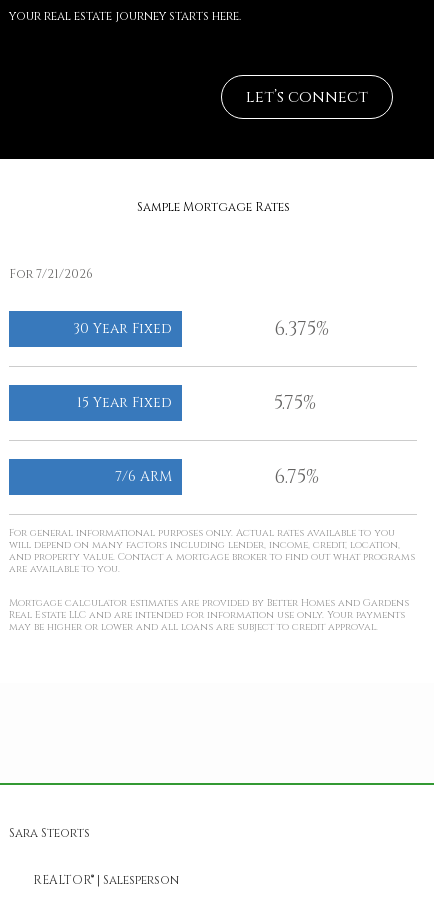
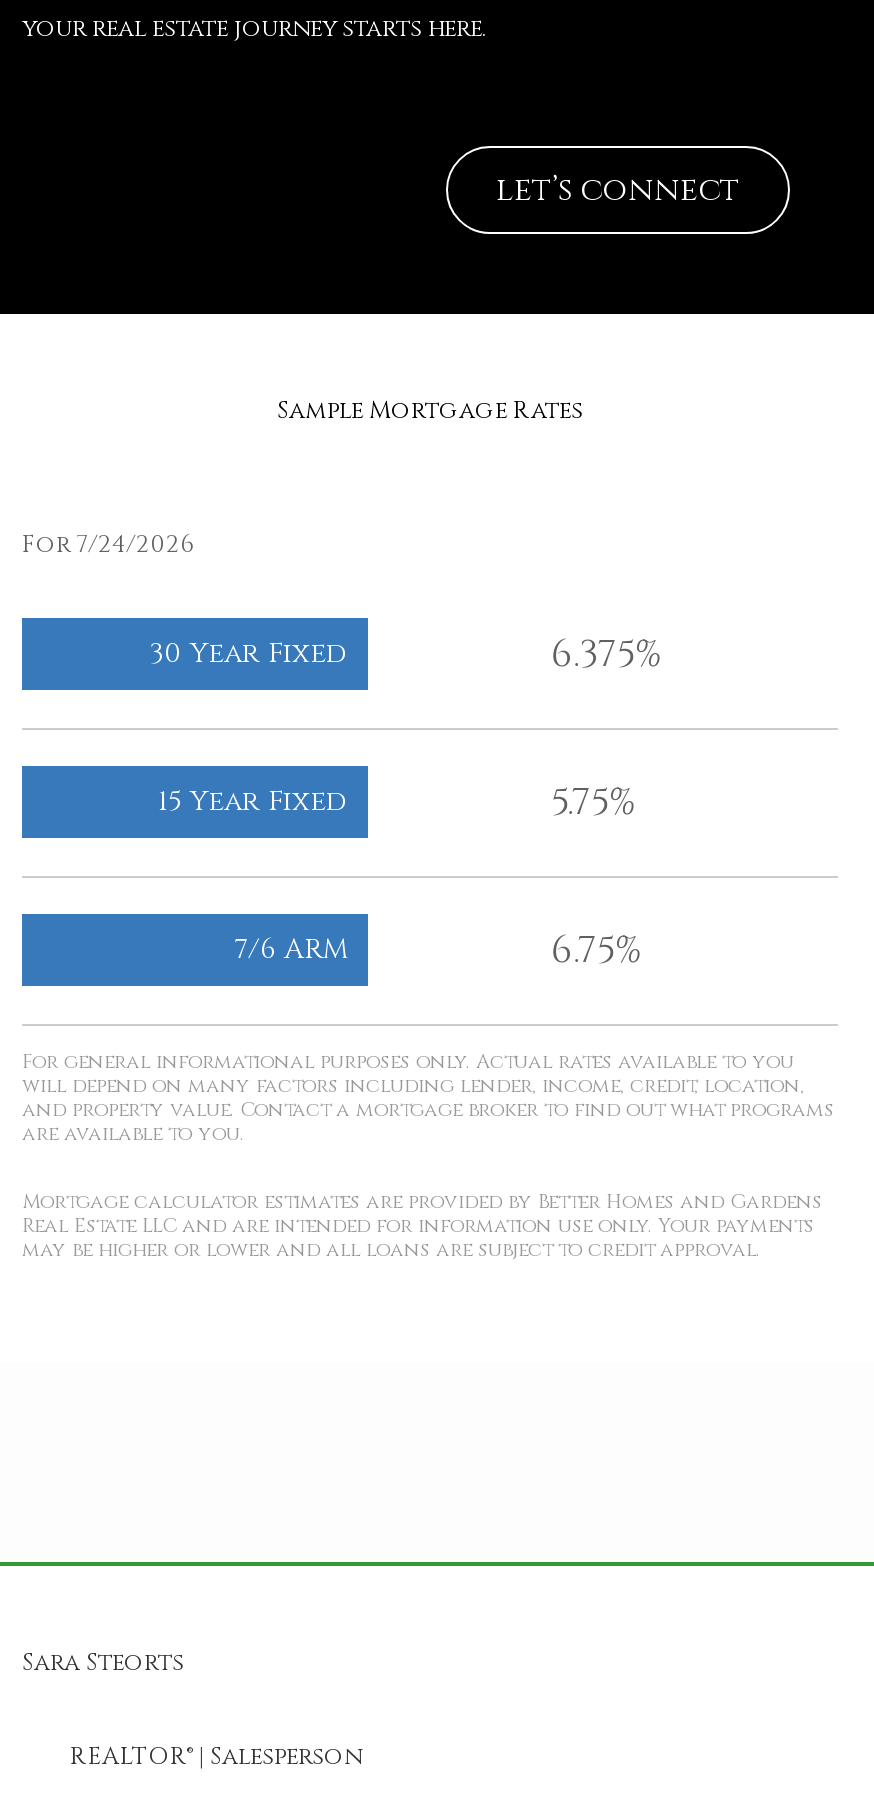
- For 7/21/2026
+ For 7/24/2026
